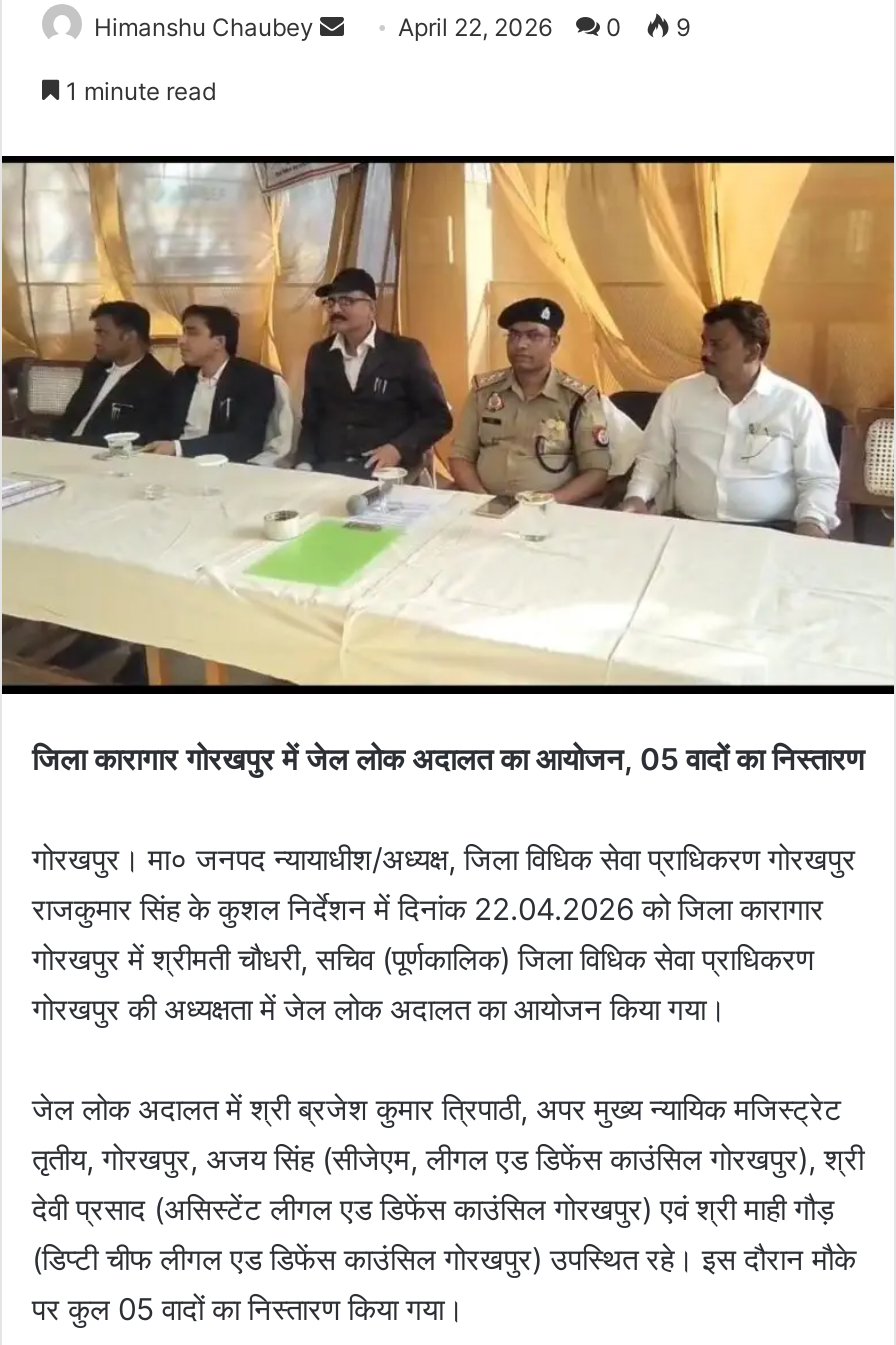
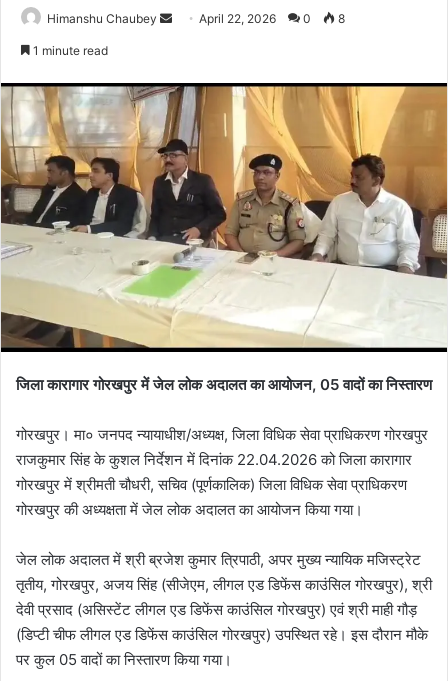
- April 22, 2026 0 9
+ April 22, 2026 0 8
